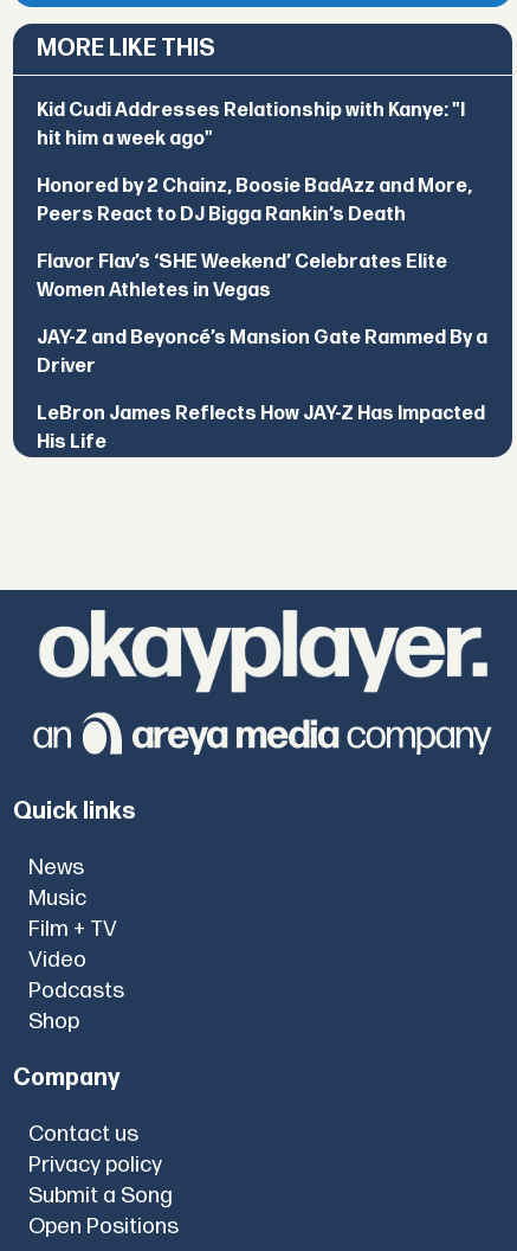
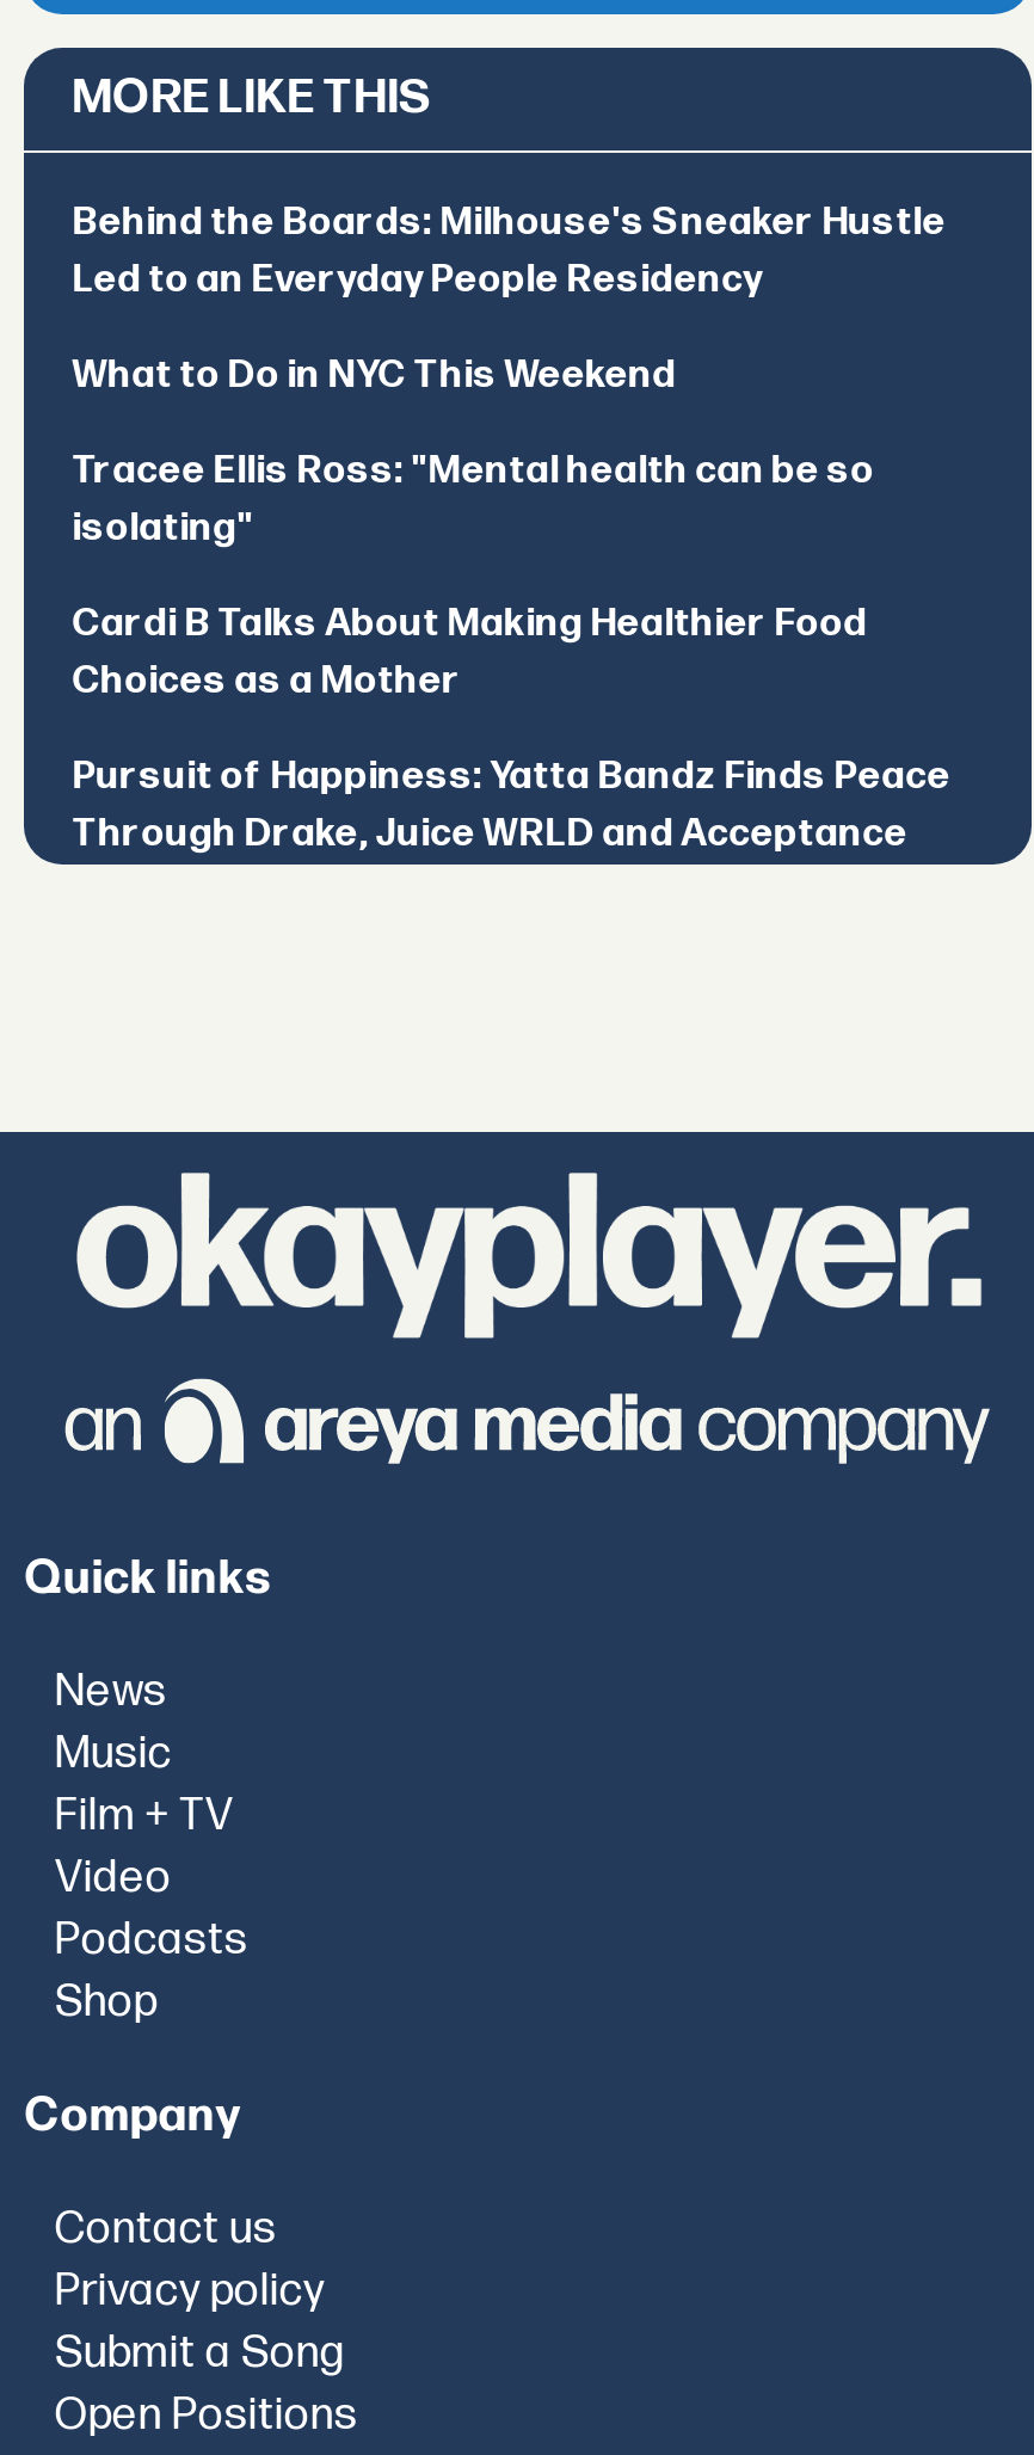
- Kid Cudi Addresses Relationship with Kanye: "I
- hit him a week ago"
+ Behind the Boards: Milhouse's Sneaker Hustle
+ Led to an Everyday People Residency

- Honored by 2 Chainz, Boosie BadAzz and More,
- Peers React to DJ Bigga Rankin’s Death
+ What to Do in NYC This Weekend

- Flavor Flav’s ‘SHE Weekend’ Celebrates Elite
- Women Athletes in Vegas
+ Tracee Ellis Ross: "Mental health can be so
+ isolating"

- JAY-Z and Beyoncé’s Mansion Gate Rammed By a
- Driver
+ Cardi B Talks About Making Healthier Food
+ Choices as a Mother

- LeBron James Reflects How JAY-Z Has Impacted
- His Life
+ Pursuit of Happiness: Yatta Bandz Finds Peace
+ Through Drake, Juice WRLD and Acceptance
